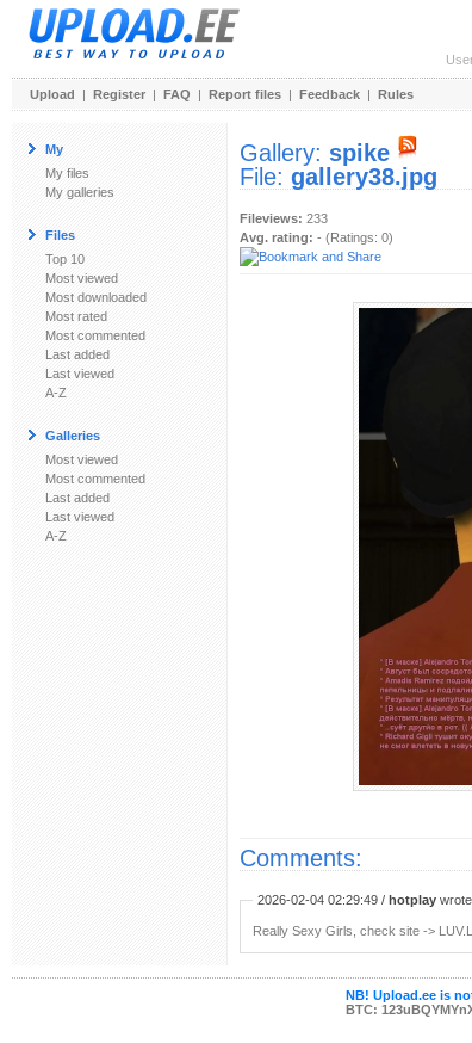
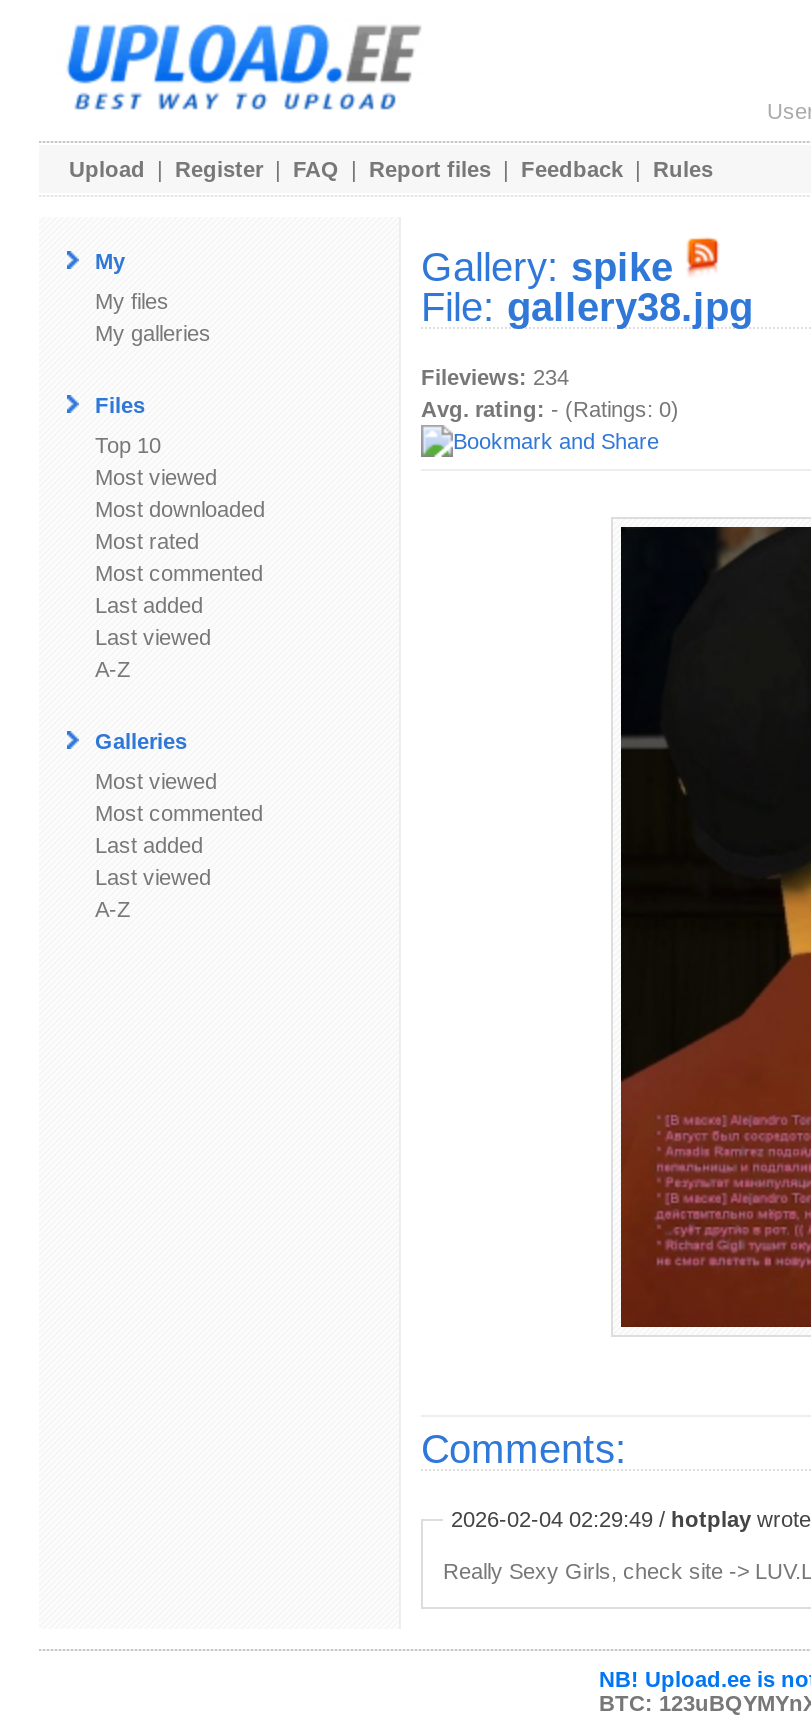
- Fileviews: 233
+ Fileviews: 234
